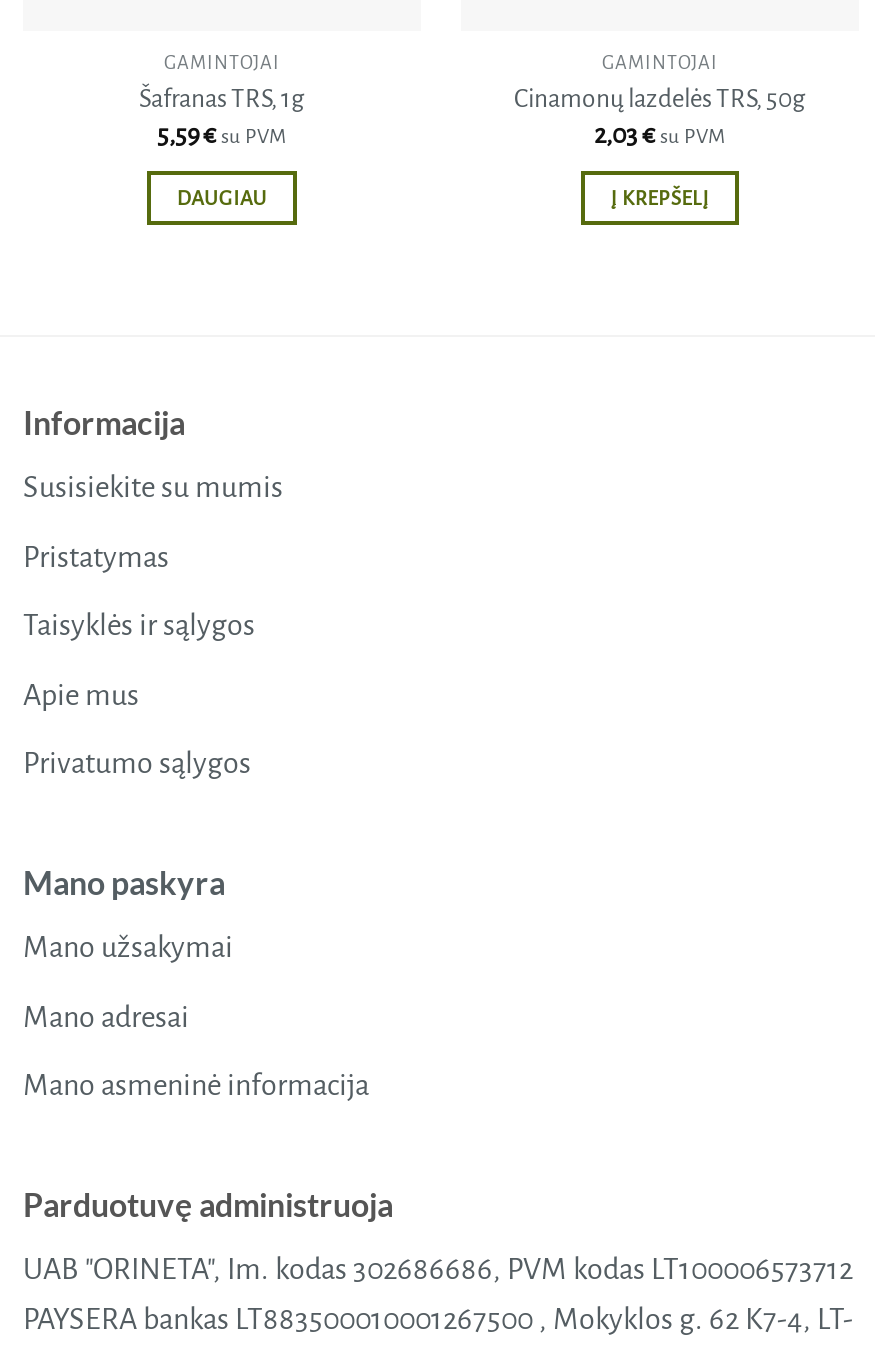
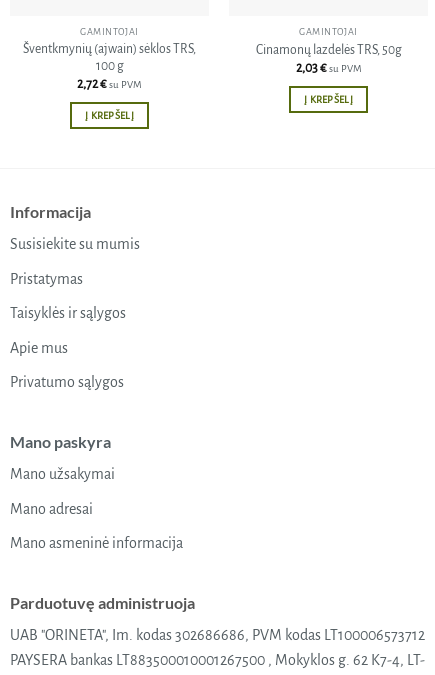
- Šafranas TRS, 1g
- 5,59€ su PVM
+ Šventkmynių (ajwain) sėklos TRS,
+ 100 g
+ 2,72€ su PVM

- DAUGIAU
+ Į KREPŠELĮ
